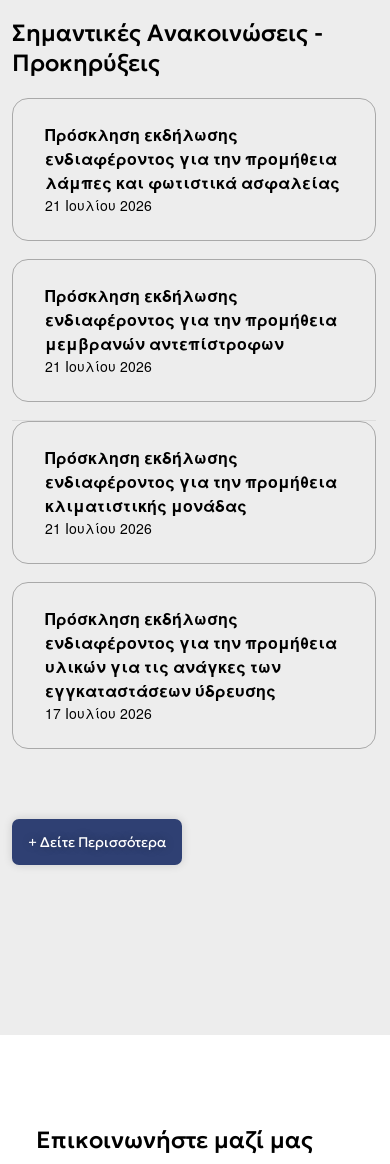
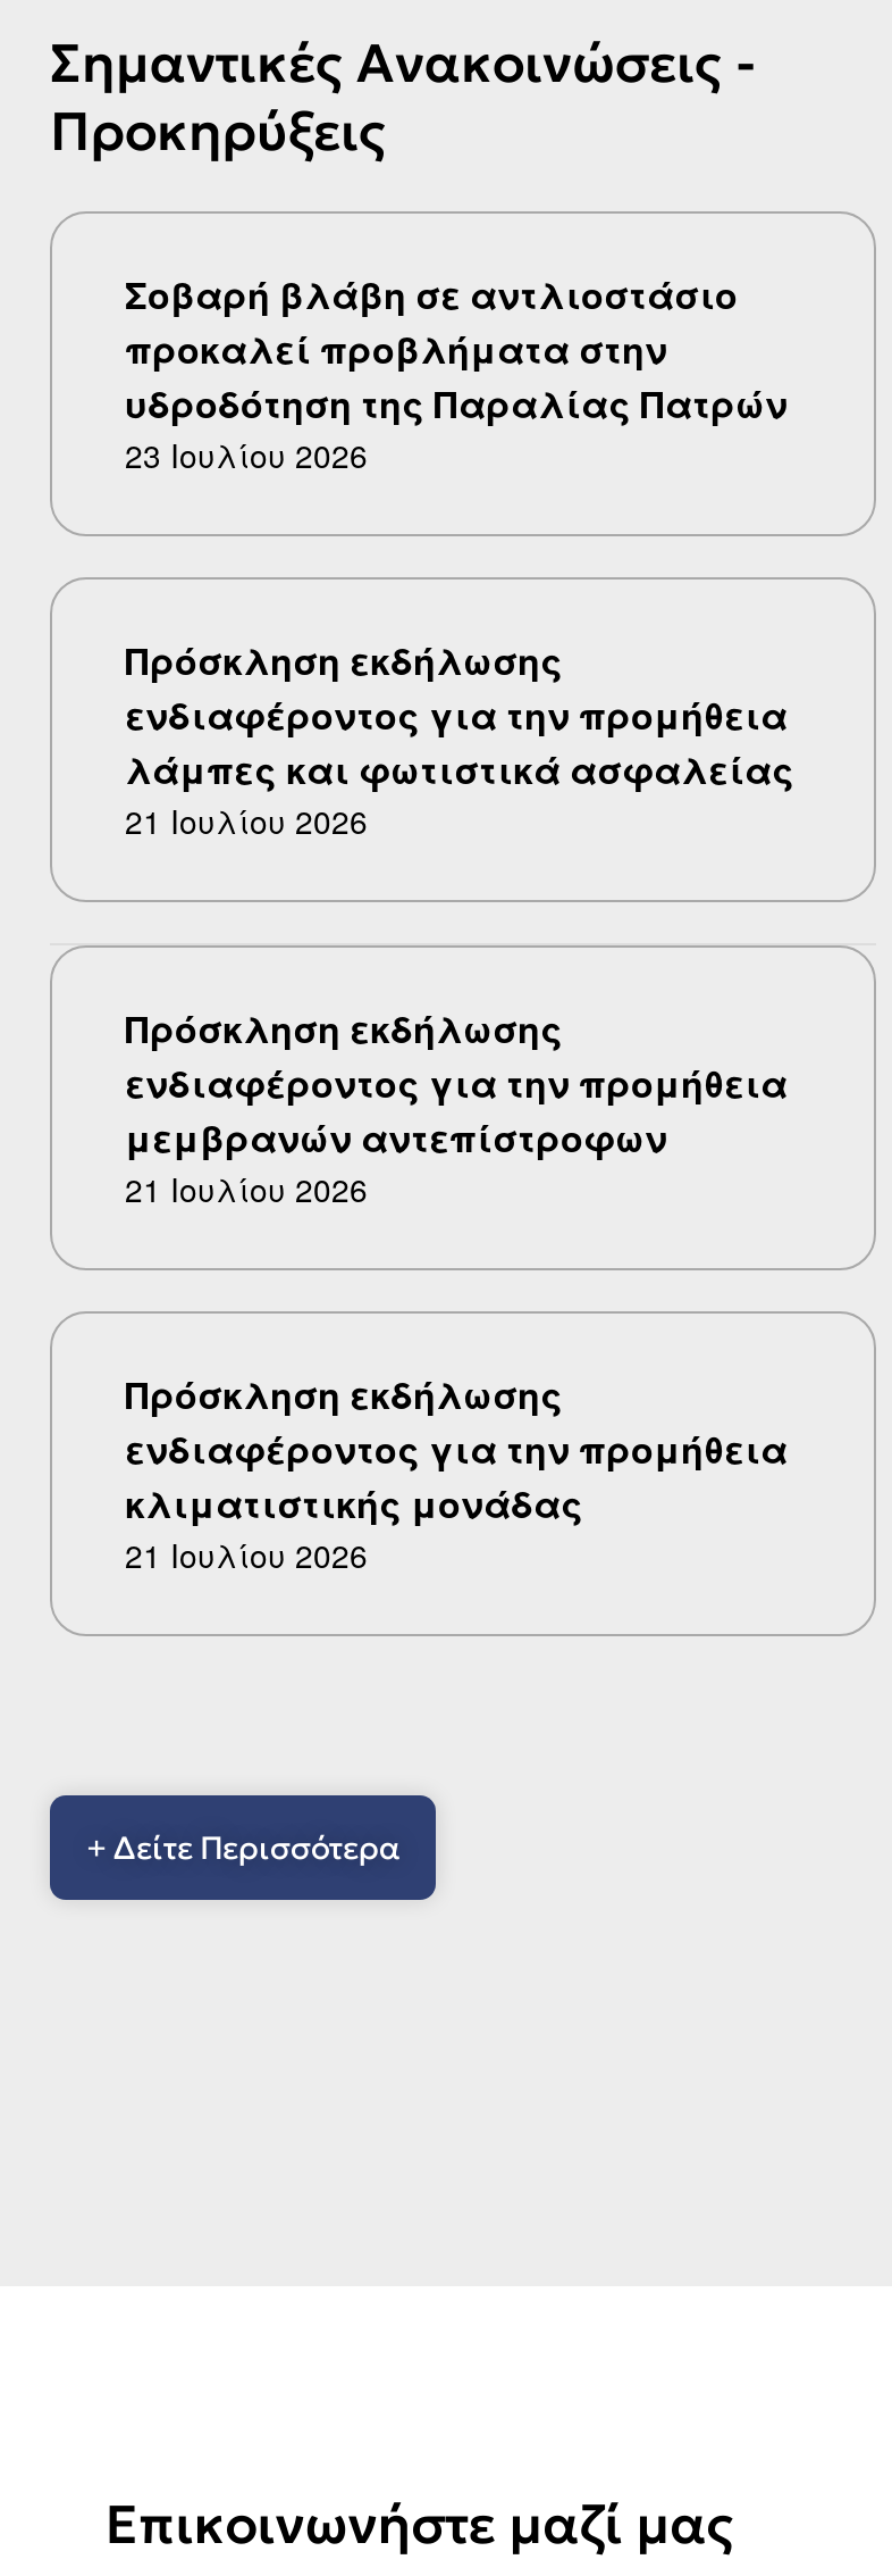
+ Σοβαρή βλάβη σε αντλιοστάσιο
+ προκαλεί προβλήματα στην
+ υδροδότηση της Παραλίας Πατρών
+ 23 Ιουλίου 2026

moved down: Πρόσκληση εκδήλωσης | ενδιαφέροντος για την προμήθεια | λάμπες και φωτιστικά ασφαλείας | ... | κλιματιστικής μονάδας | 21 Ιουλίου 2026

- Πρόσκληση εκδήλωσης
- ενδιαφέροντος για την προμήθεια
- υλικών για τις ανάγκες των
- εγγκαταστάσεων ύδρευσης
- 17 Ιουλίου 2026
